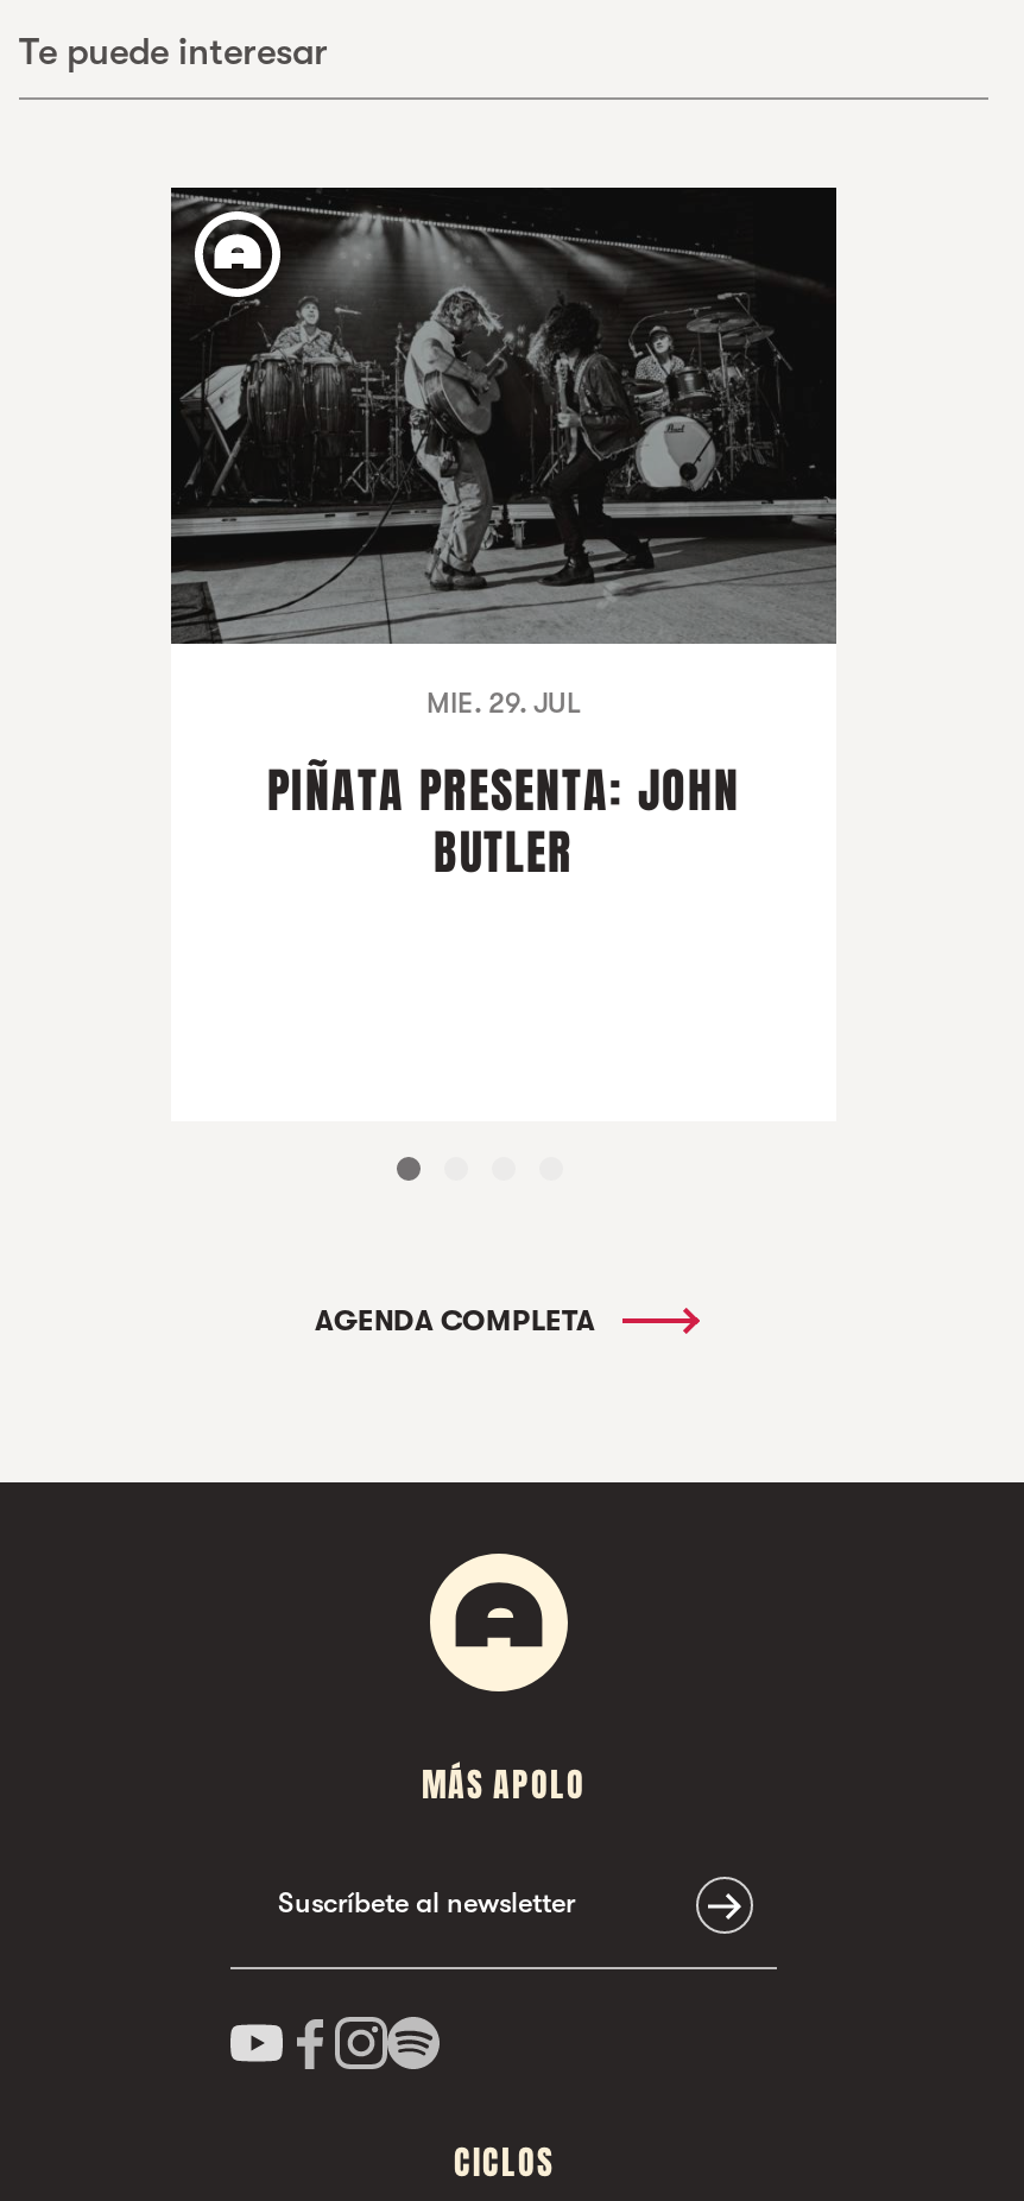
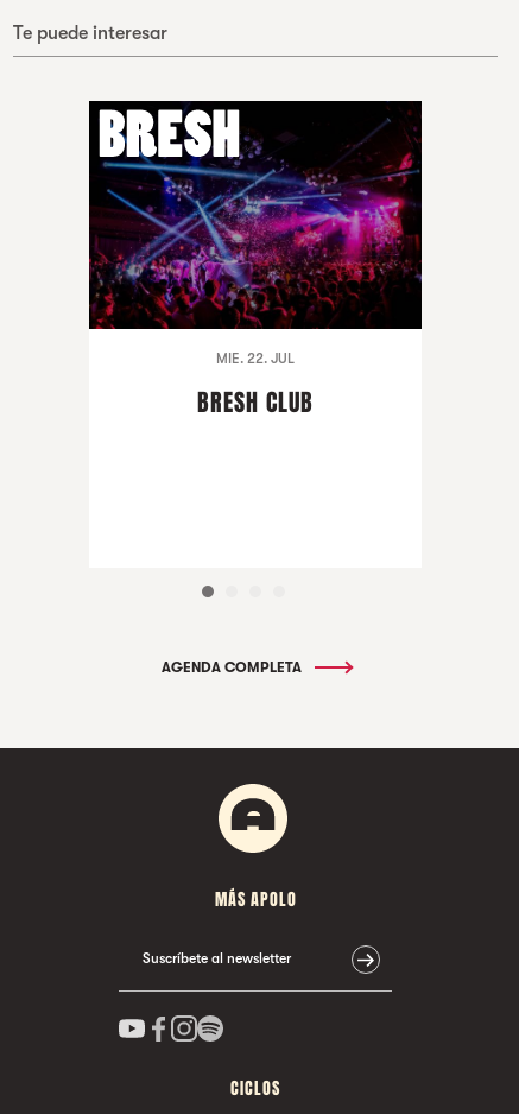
- [image]
- MIE. 29. JUL
+ [image]
+ MIE. 22. JUL

- PIÑATA PRESENTA: JOHN
- BUTLER
+ BRESH CLUB
